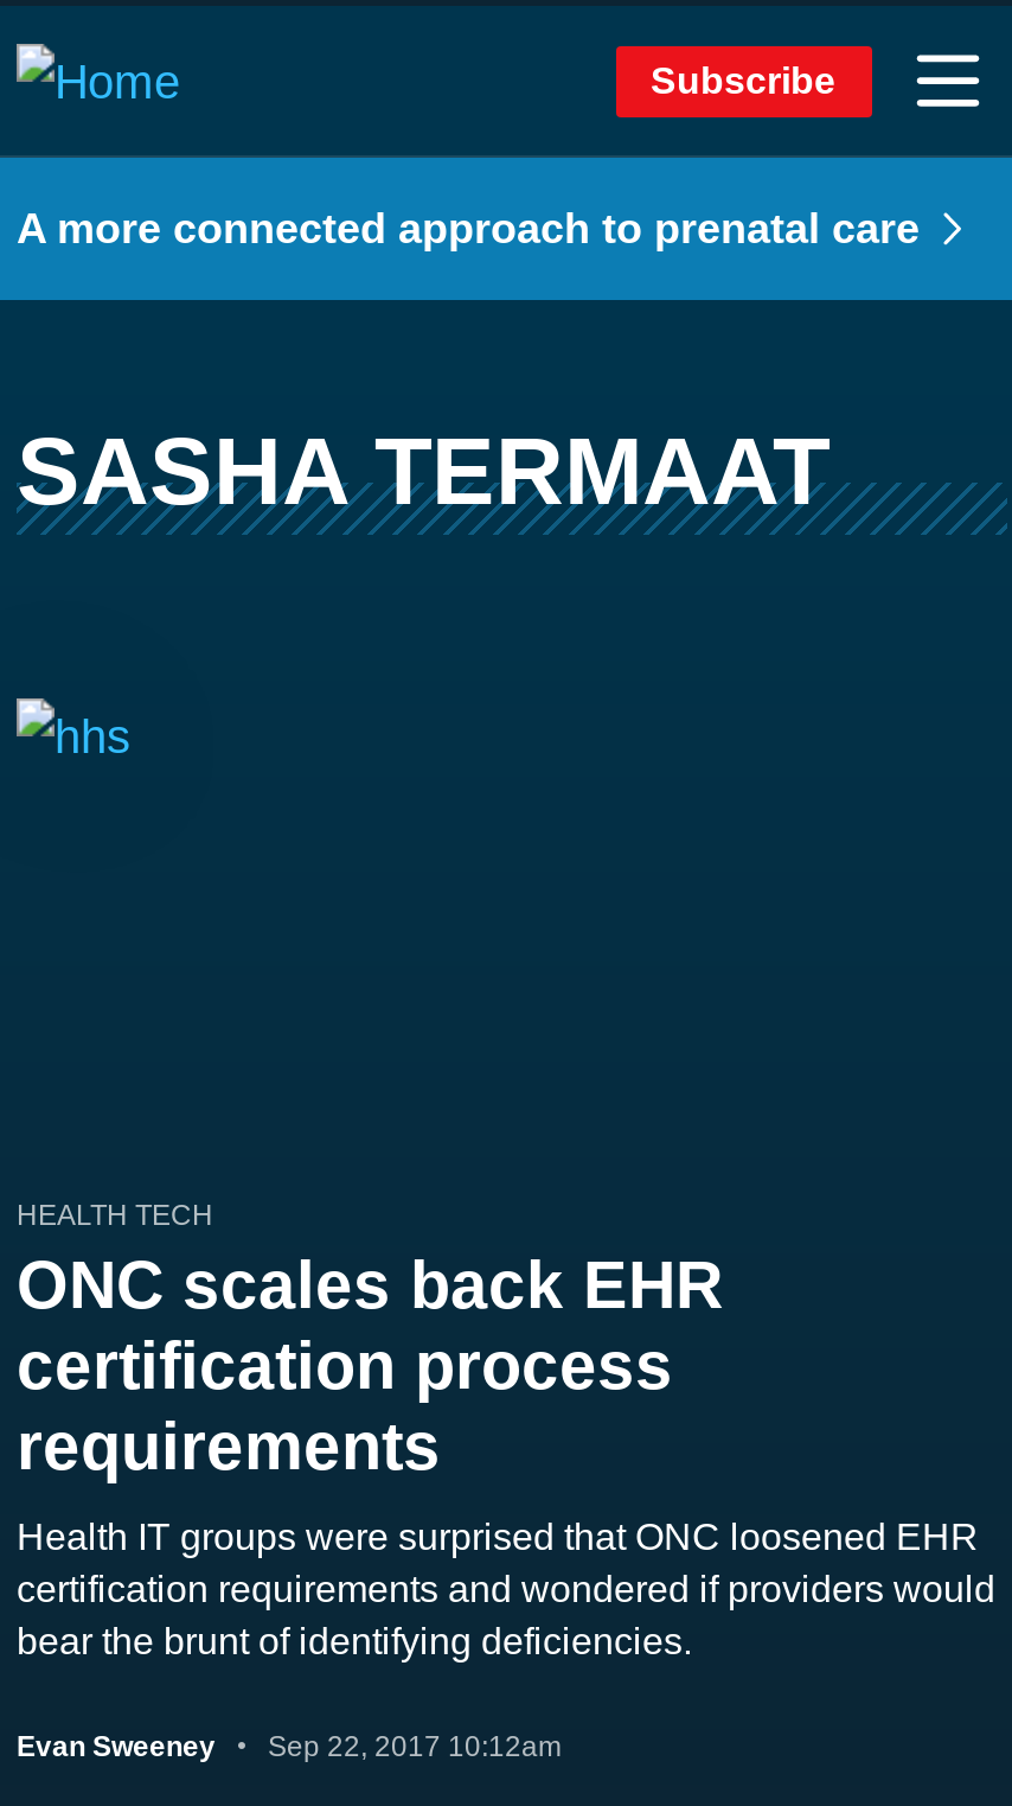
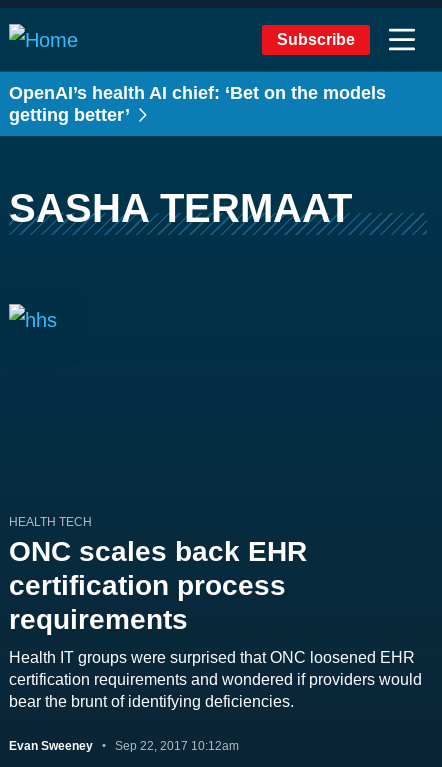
- A more connected approach to prenatal care
+ OpenAI’s health AI chief: ‘Bet on the models
+ getting better’
